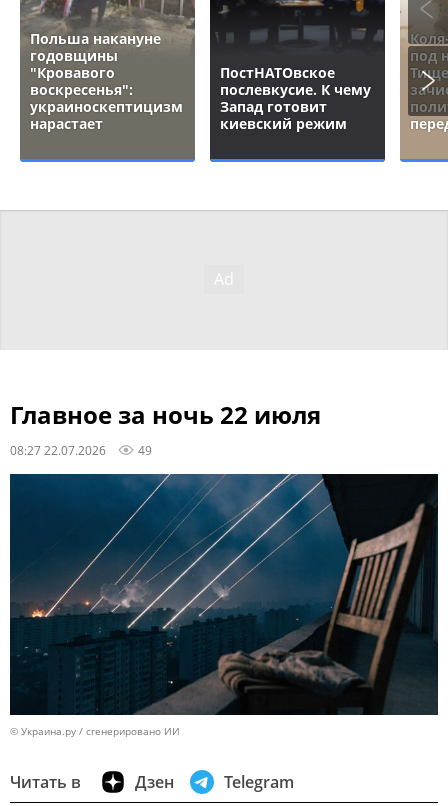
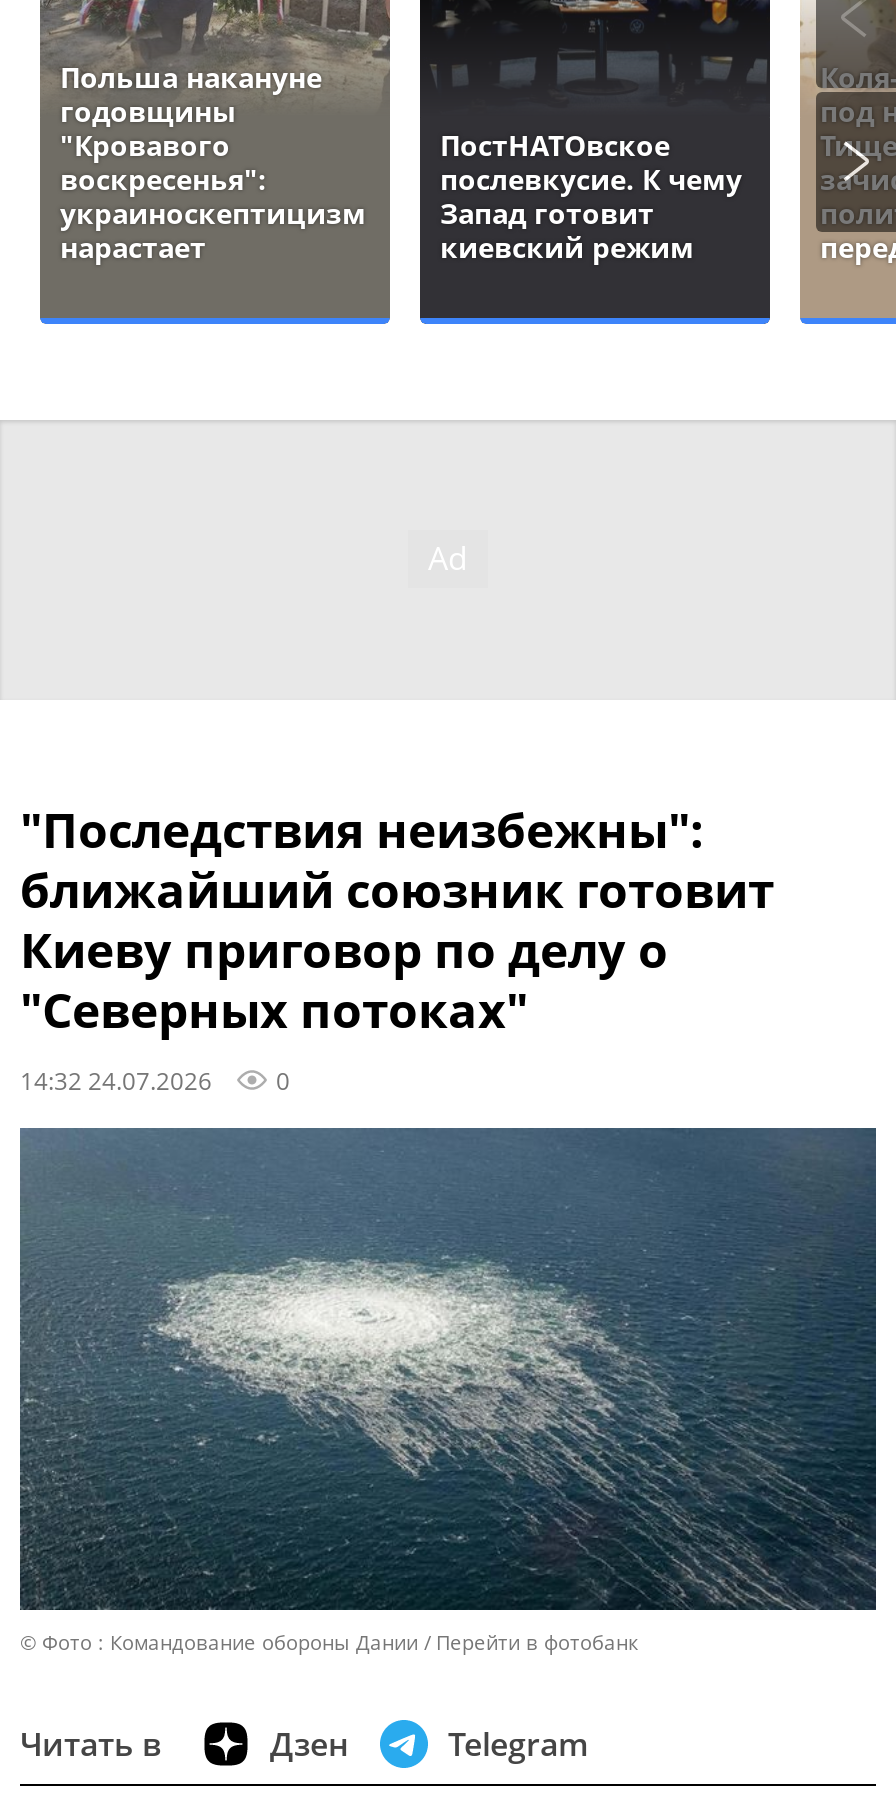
- Главное за ночь 22 июля
- 08:27 22.07.2026
- 49
+ "Последствия неизбежны":
+ ближайший союзник готовит
+ Киеву приговор по делу о
+ "Северных потоках"
+ 14:32 24.07.2026
+ 0

- [image]
- © Украина.ру / сгенерировано ИИ
+ [image]
+ © Фото : Командование обороны Дании
+ Перейти в фотобанк
